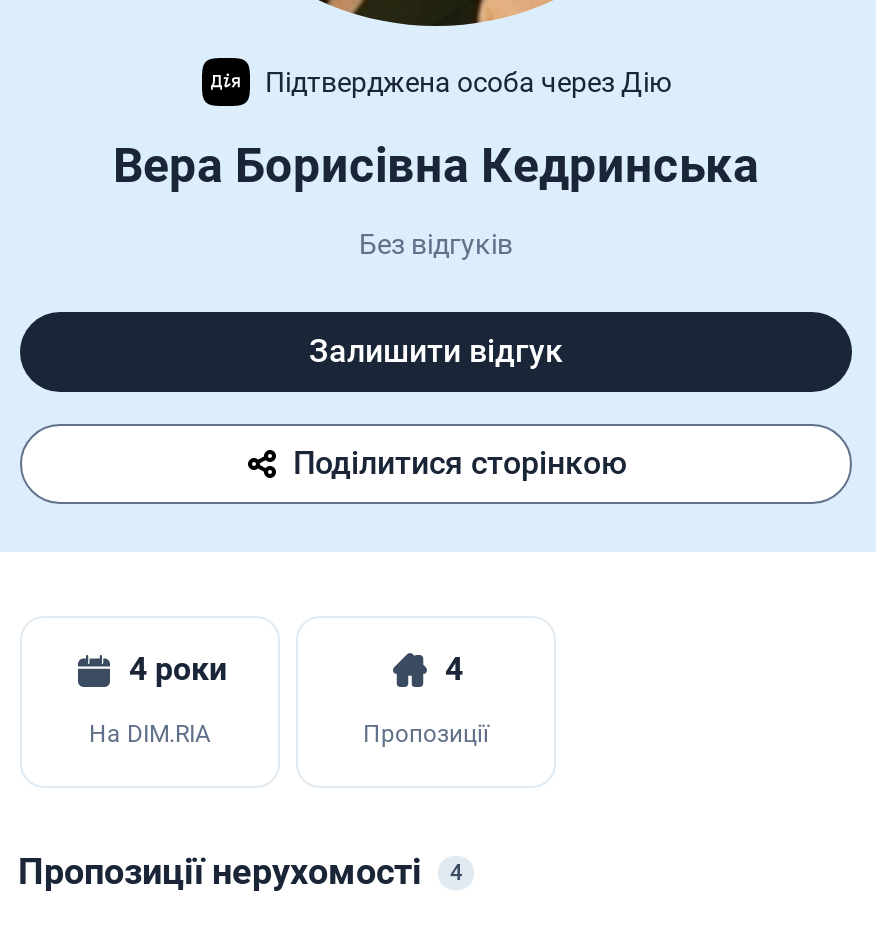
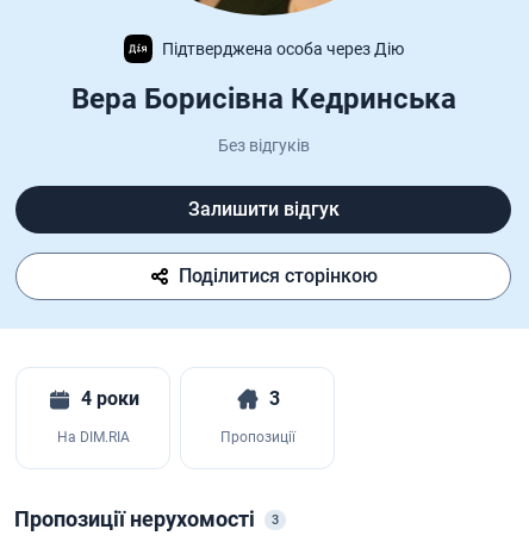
- 4
+ 3

- Пропозиції нерухомості 4
+ Пропозиції нерухомості 3
